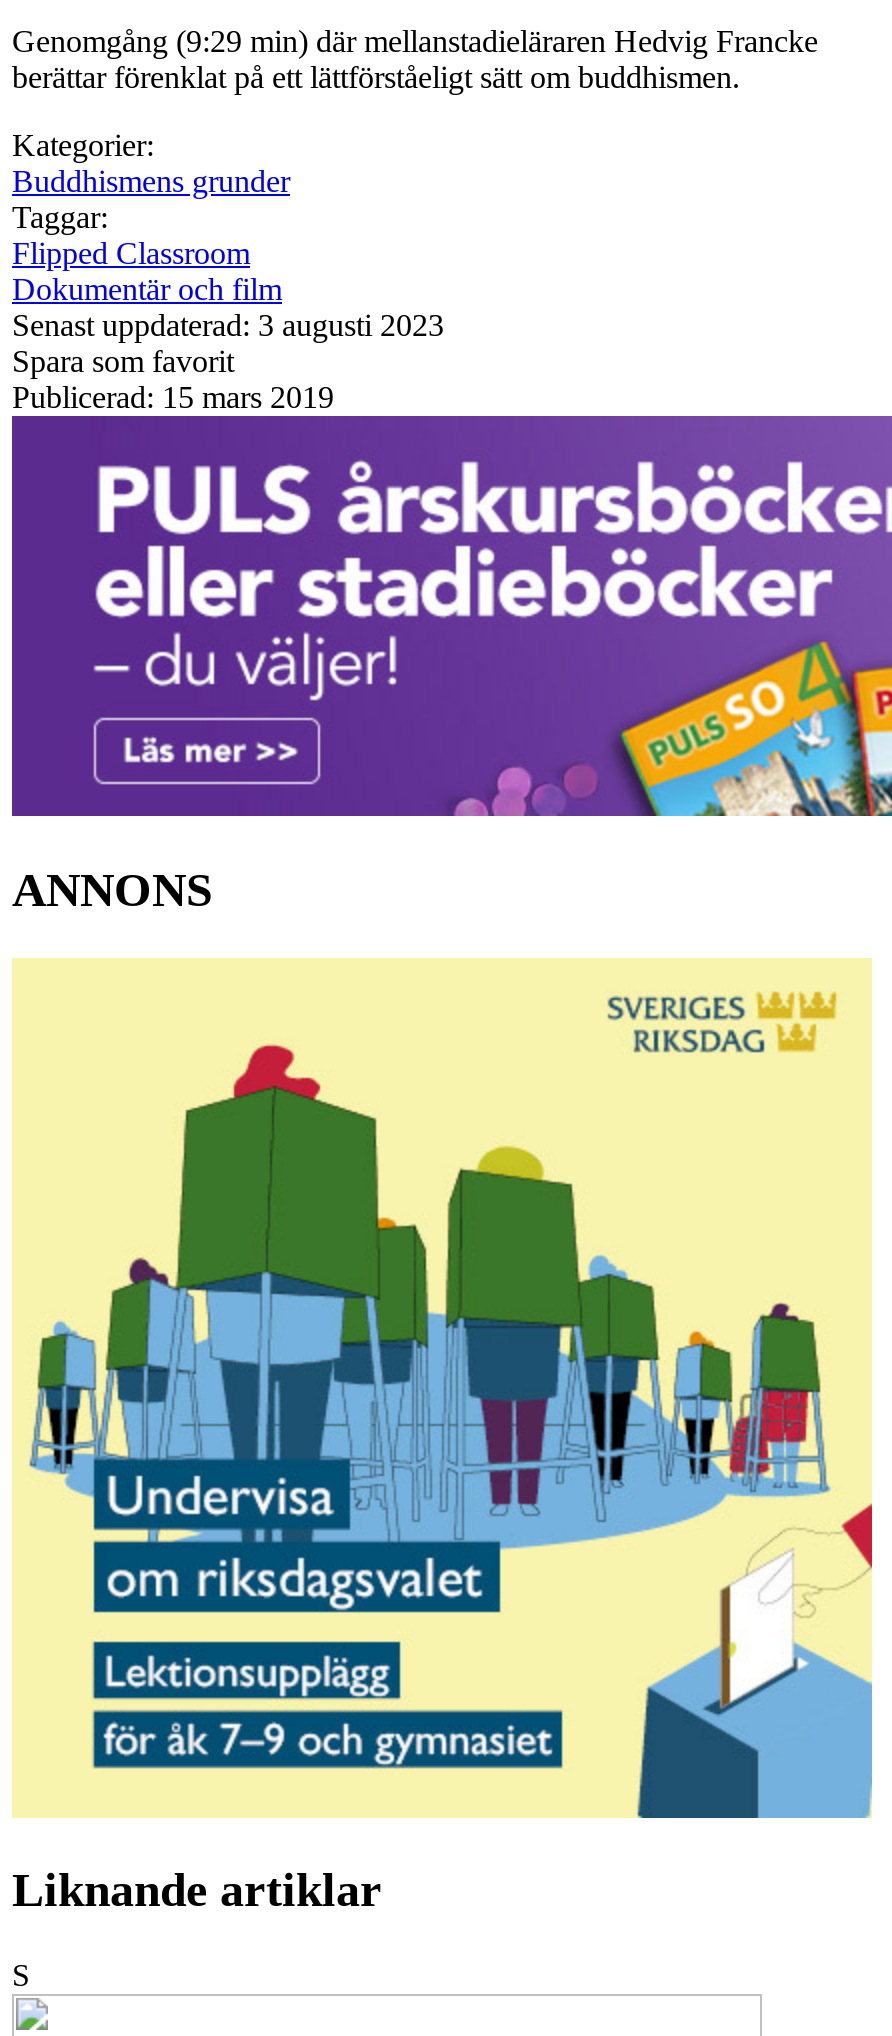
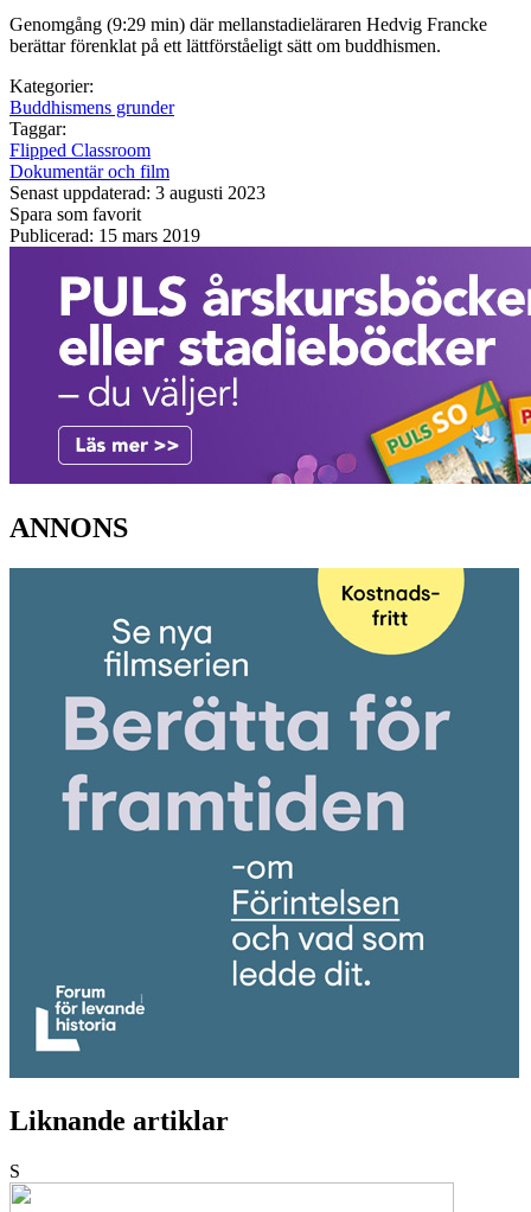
- [image]
+ [image]
